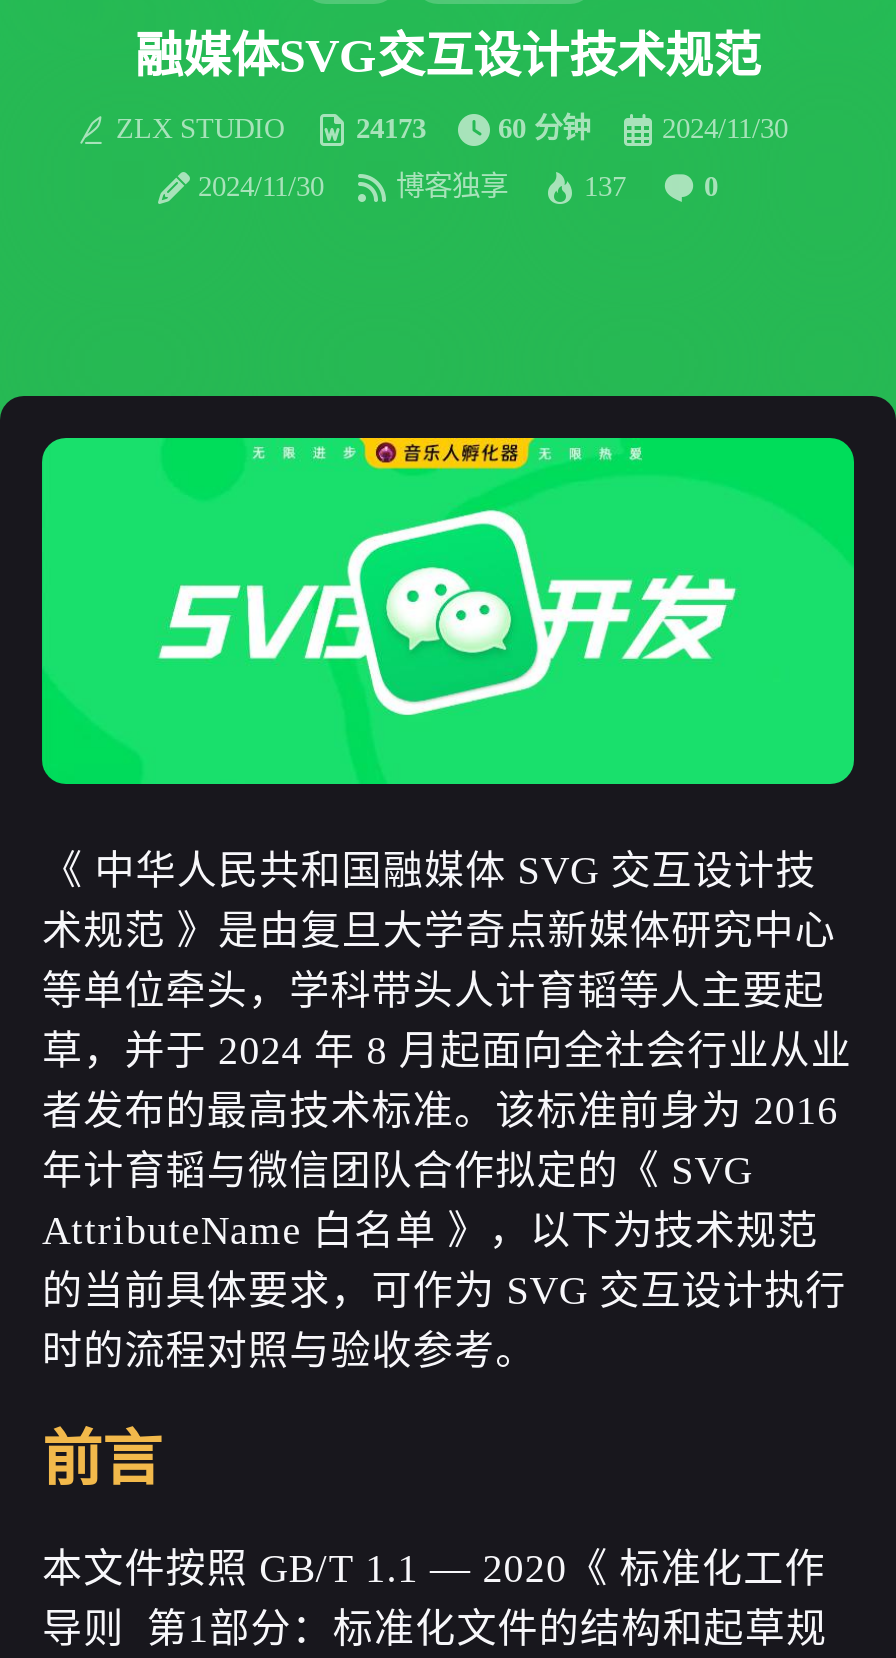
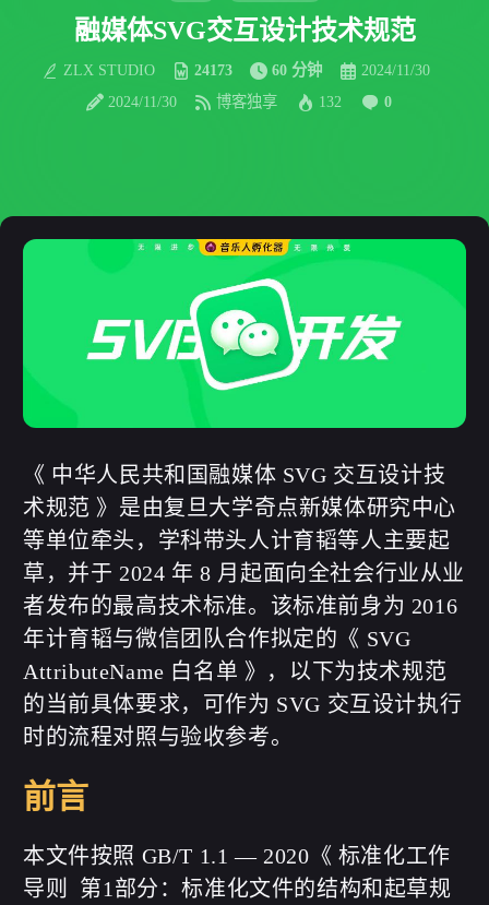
- 137
+ 132
